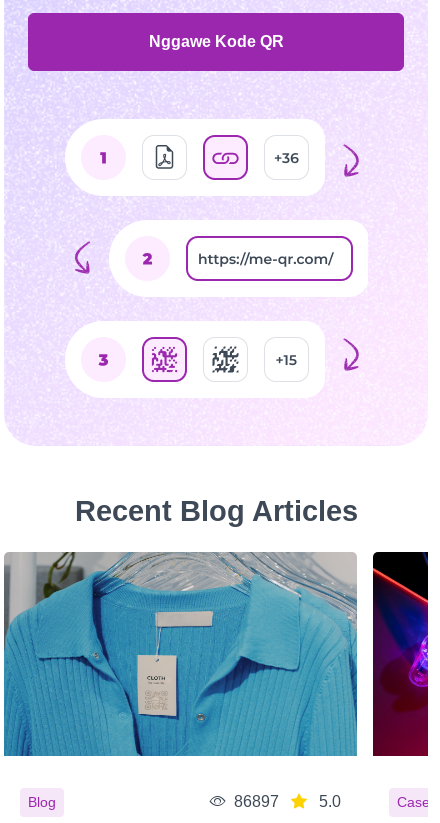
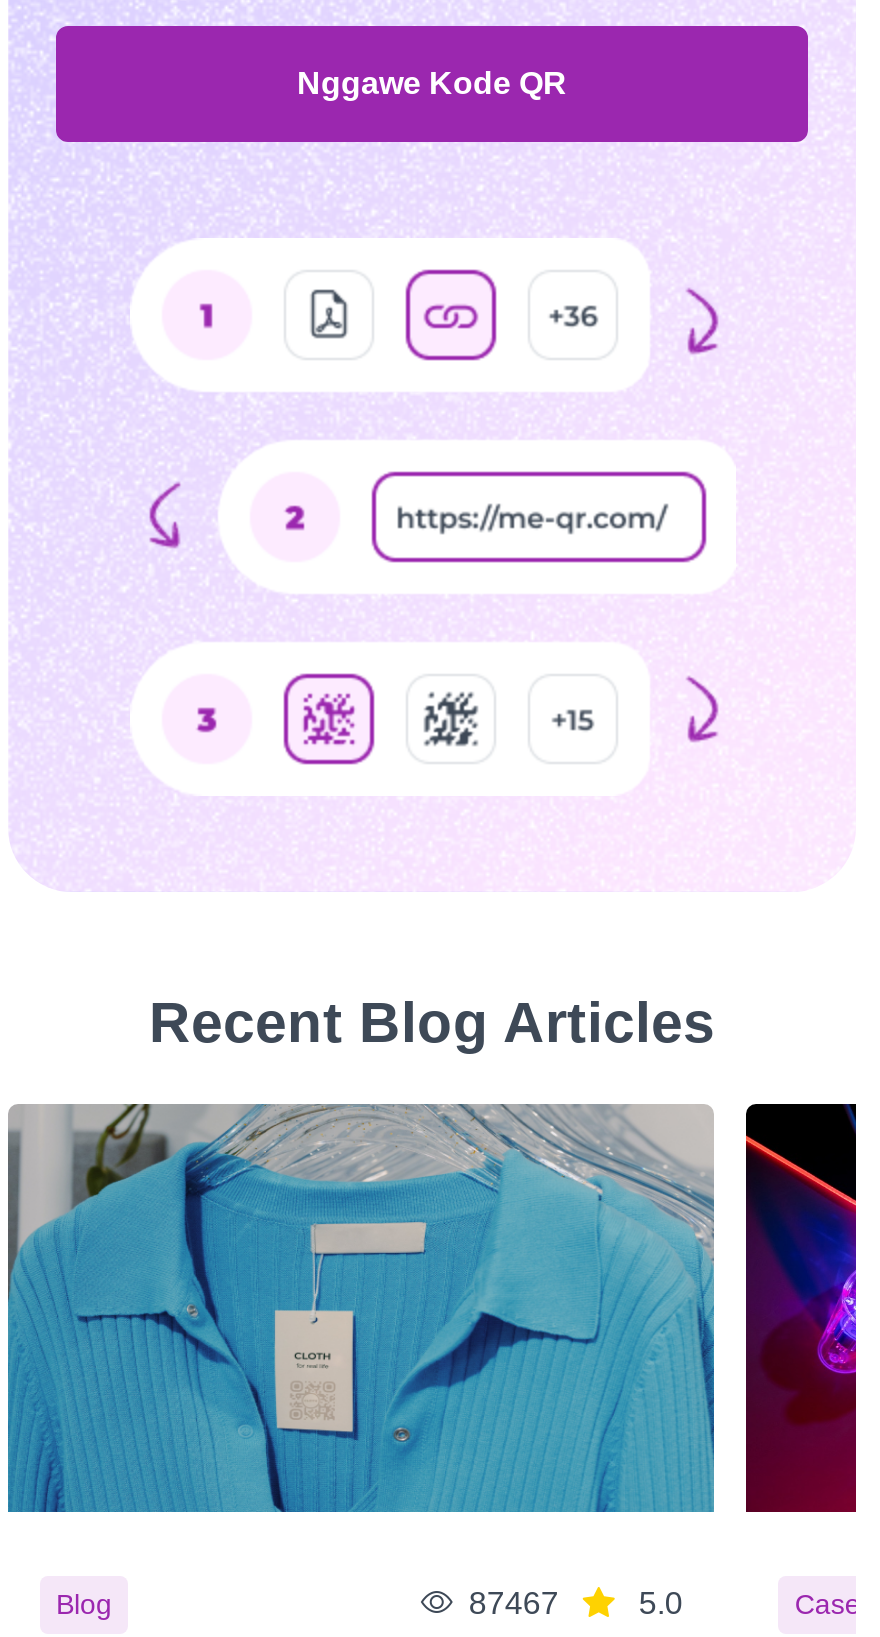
- 86897
+ 87467
